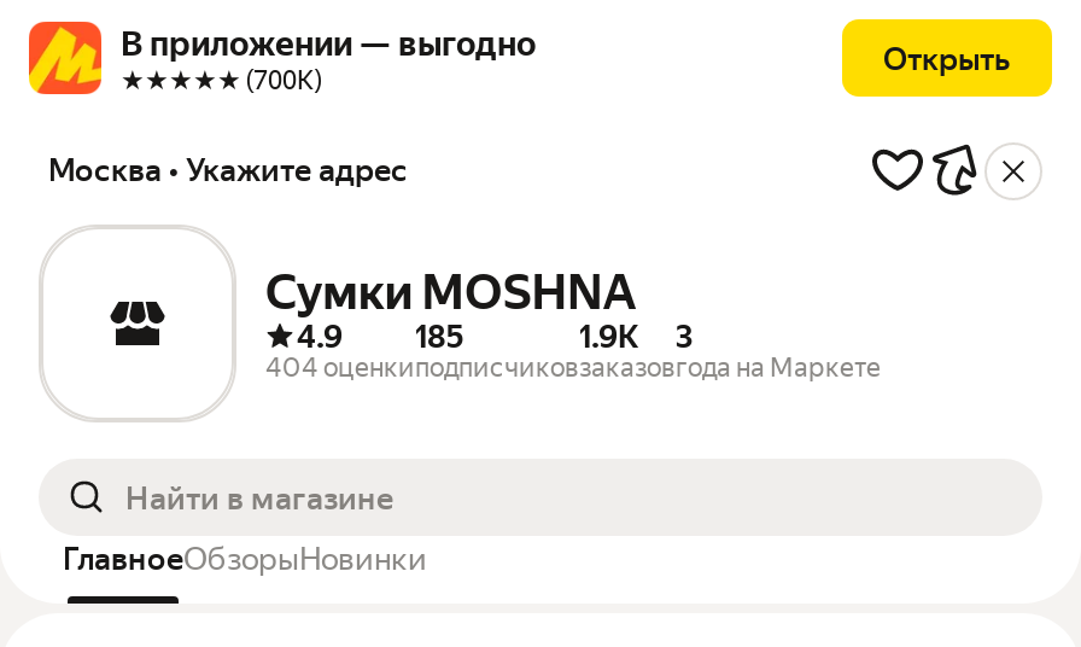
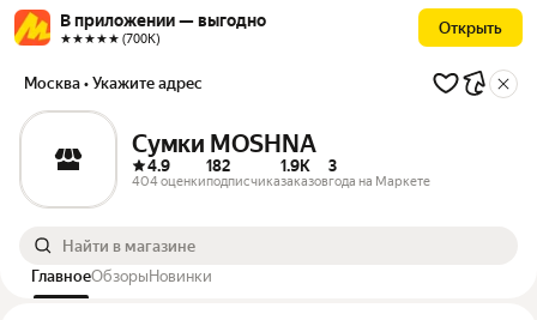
- 185
- подписчиков
+ 182
+ подписчика
